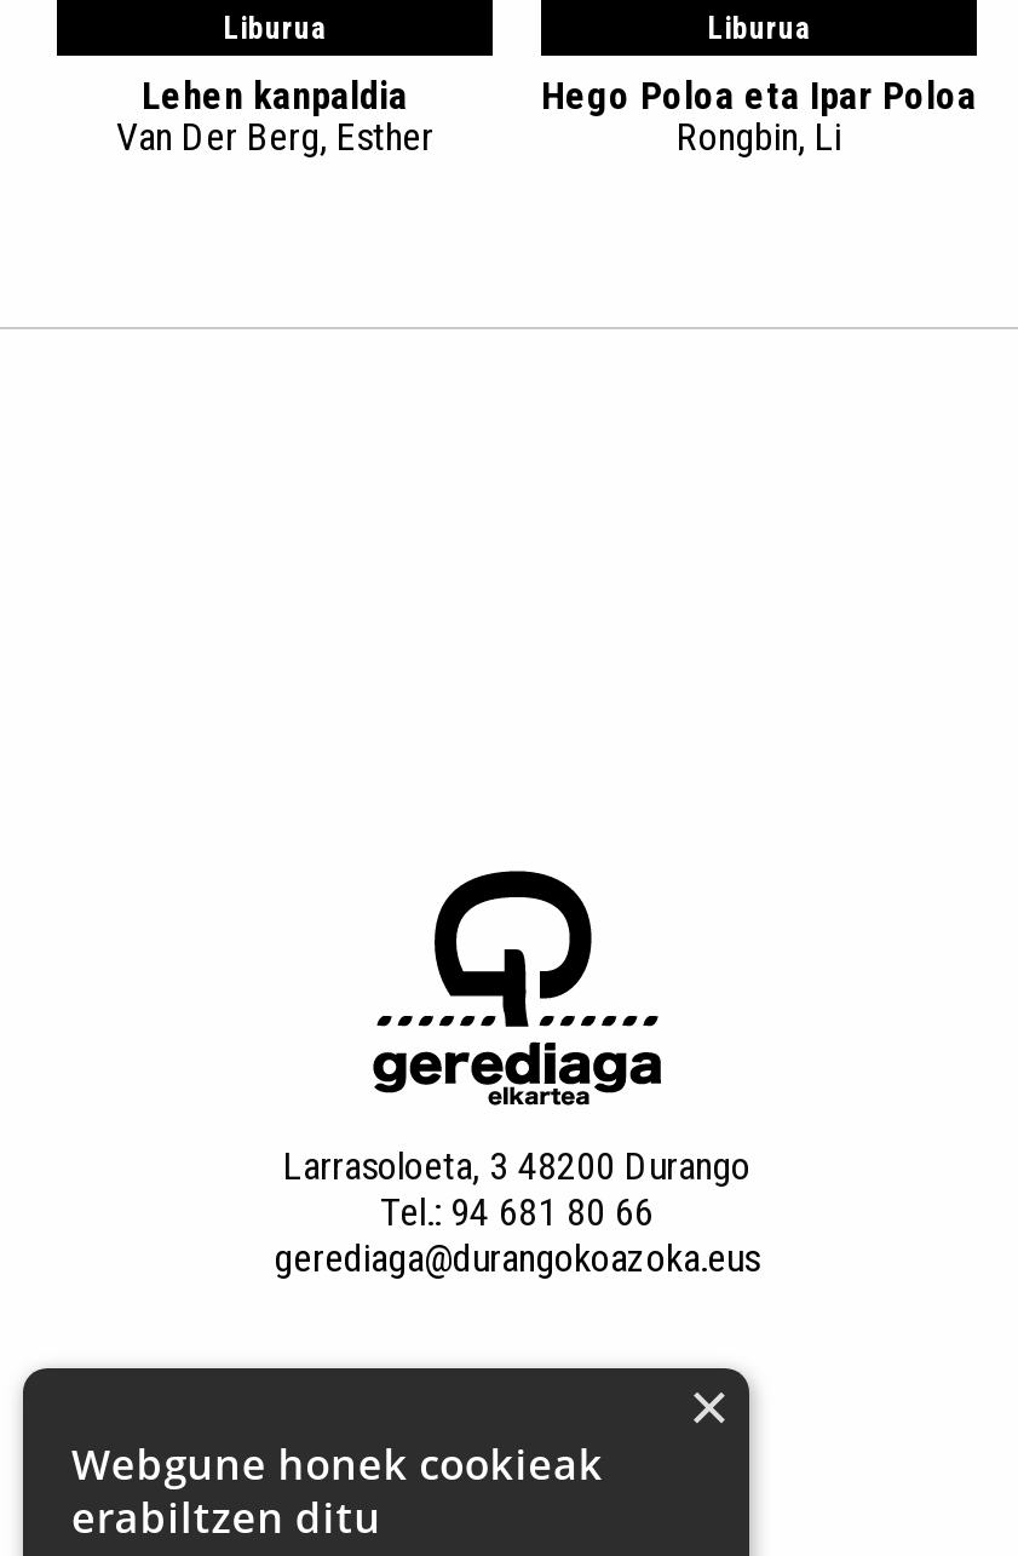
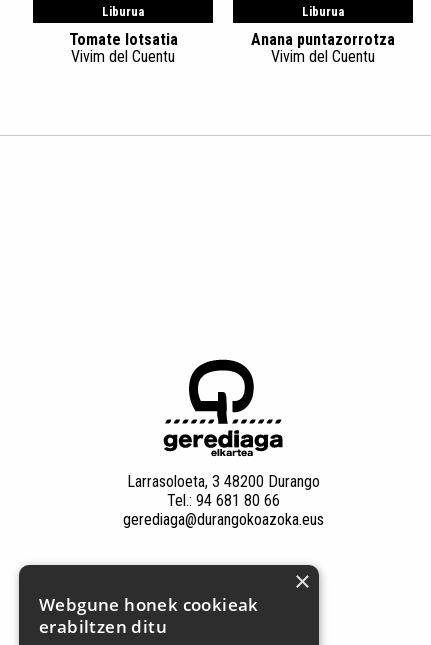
- Lehen kanpaldia
- Van Der Berg, Esther
+ Tomate lotsatia
+ Vivim del Cuentu

- Hego Poloa eta Ipar Poloa
- Rongbin, Li
+ Anana puntazorrotza
+ Vivim del Cuentu
